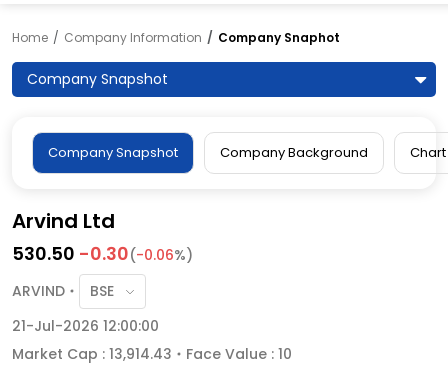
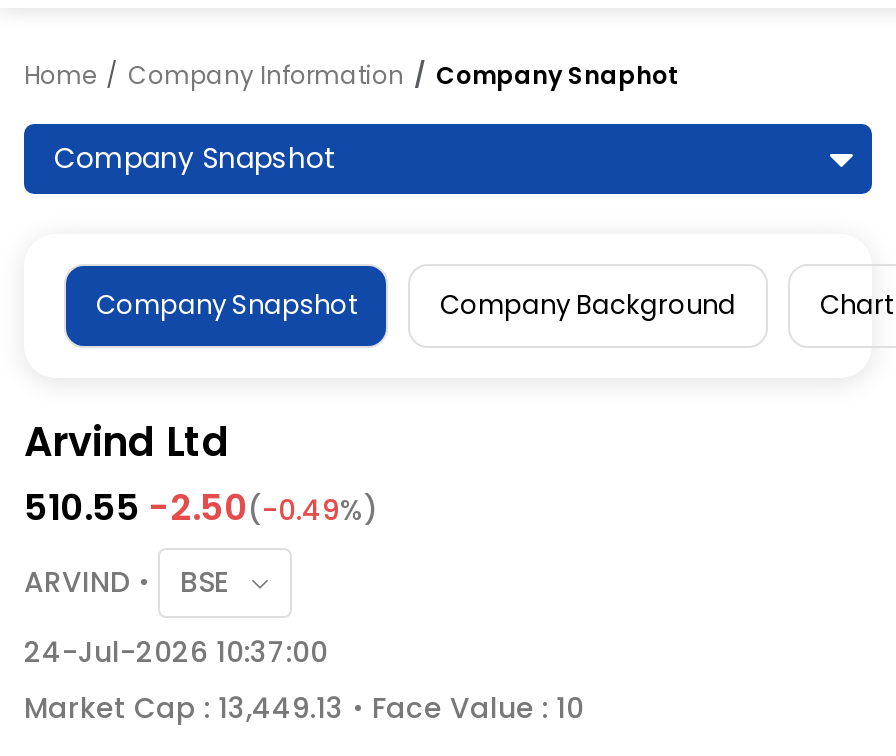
- 530.50 -0.30(-0.06%)
+ 510.55 -2.50(-0.49%)

- 21-Jul-2026 12:00:00
- Market Cap : 13,914.43
+ 24-Jul-2026 10:37:00
+ Market Cap : 13,449.13
